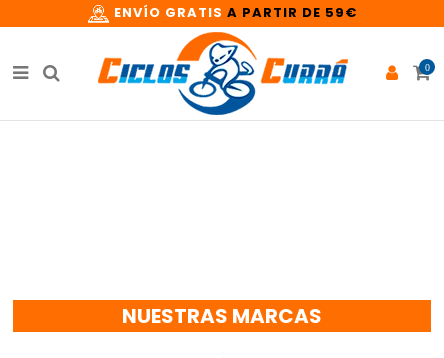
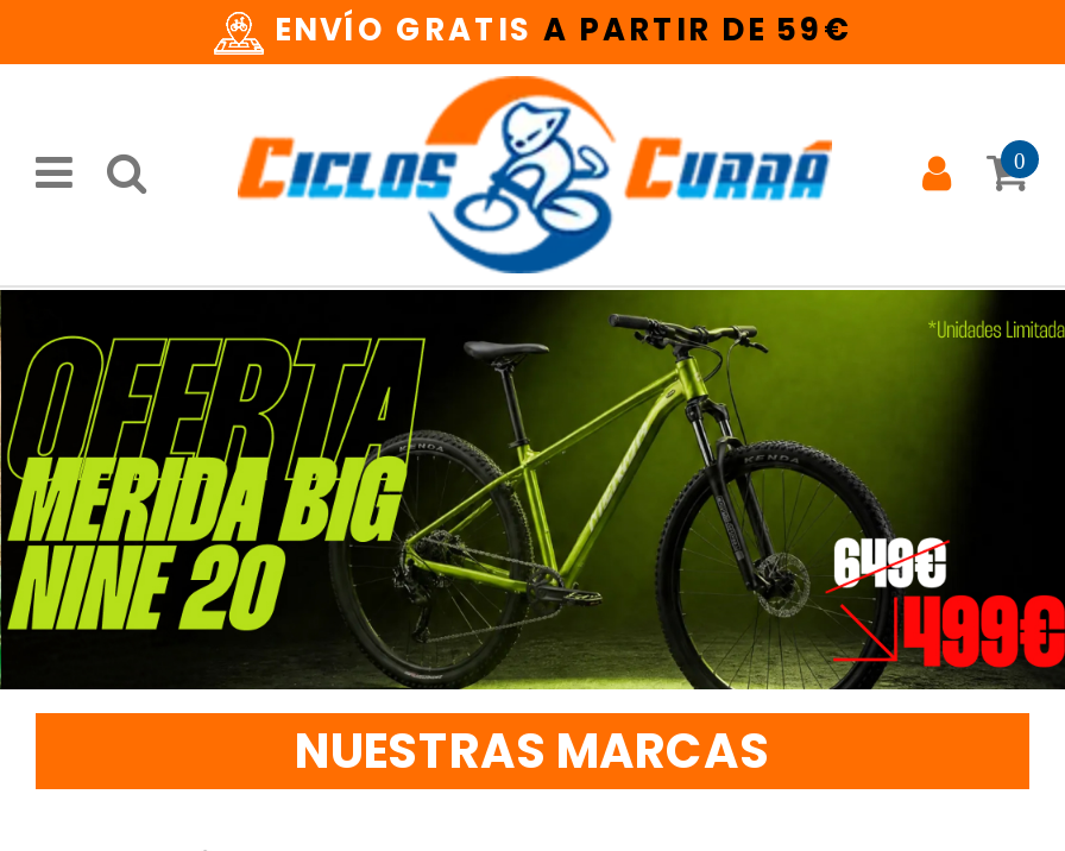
+ [image]
